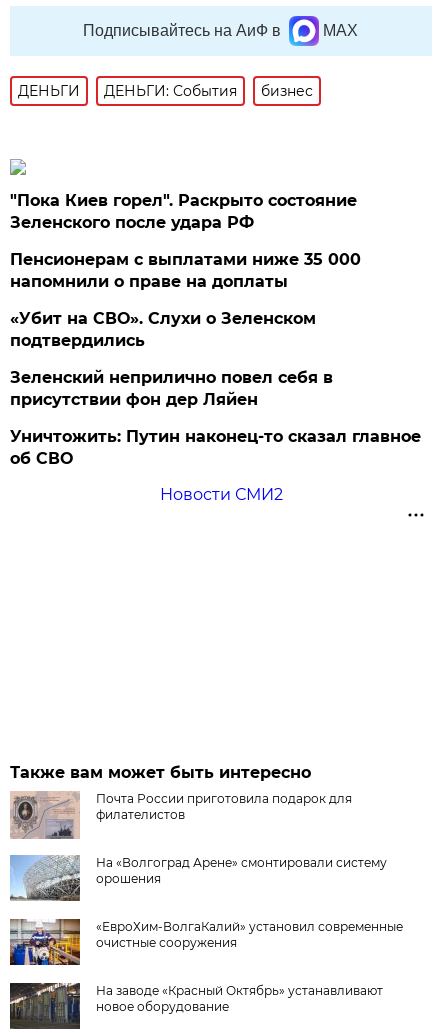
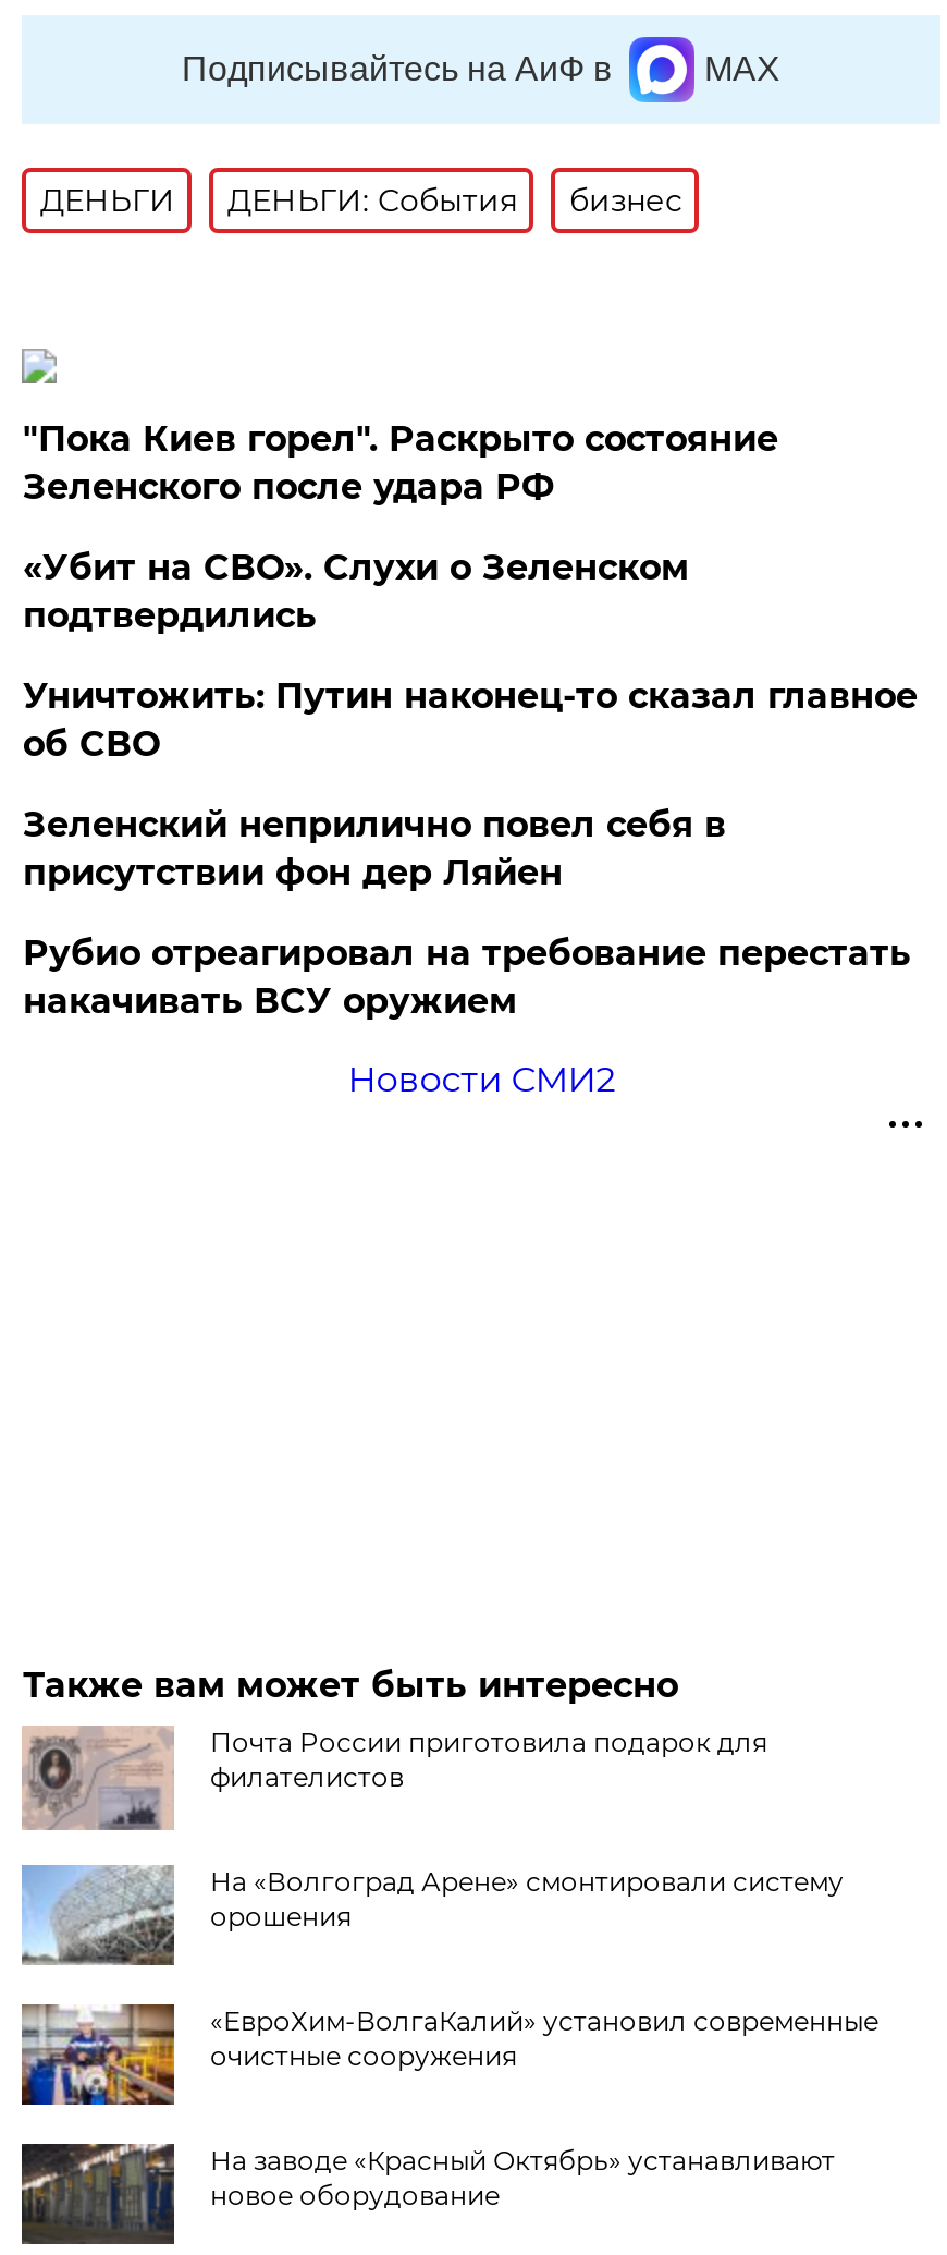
- Пенсионерам с выплатами ниже 35 000
- напомнили о праве на доплаты

moved up: «Убит на СВО». Слухи о Зеленском | подтвердились

+ Рубио отреагировал на требование перестать
+ накачивать ВСУ оружием

moved up: Уничтожить: Путин наконец-то сказал главное | об СВО
